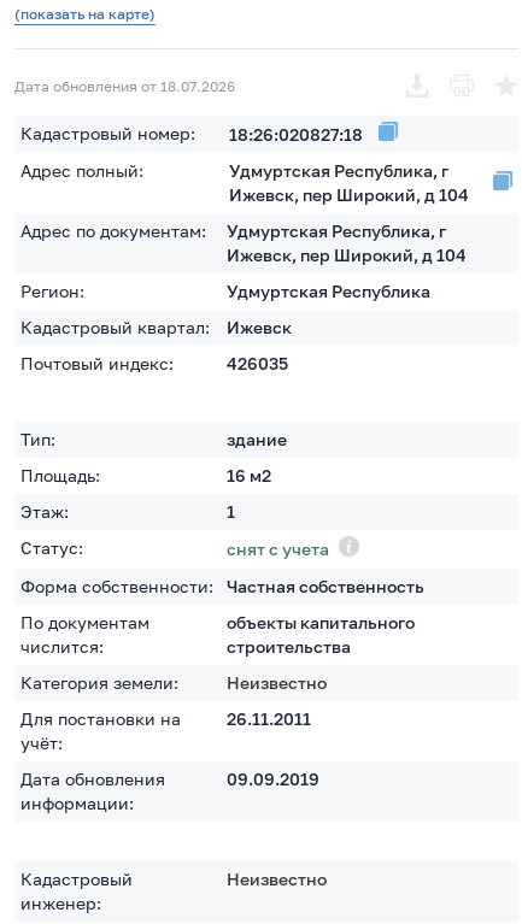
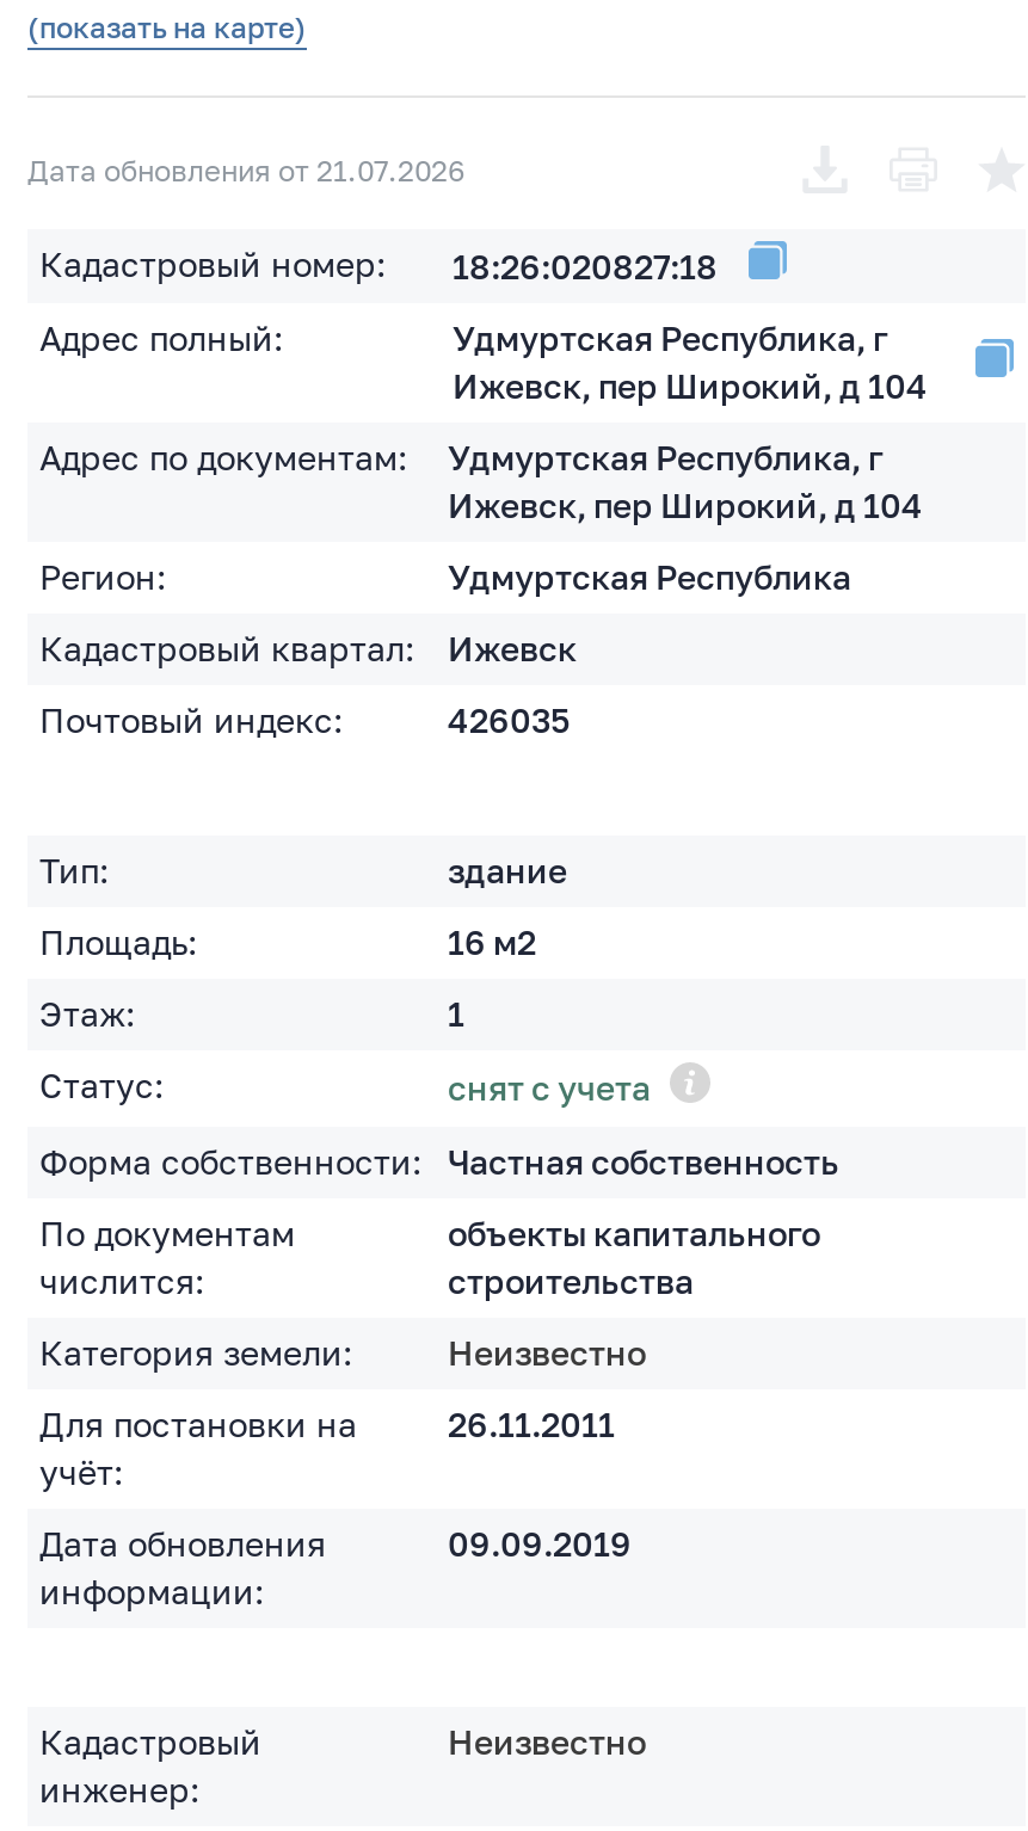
- Дата обновления от 18.07.2026
+ Дата обновления от 21.07.2026
